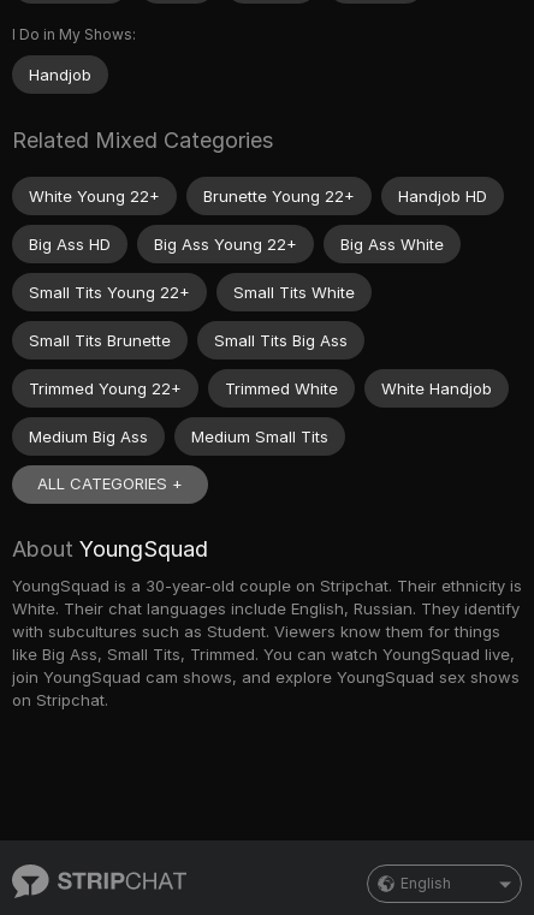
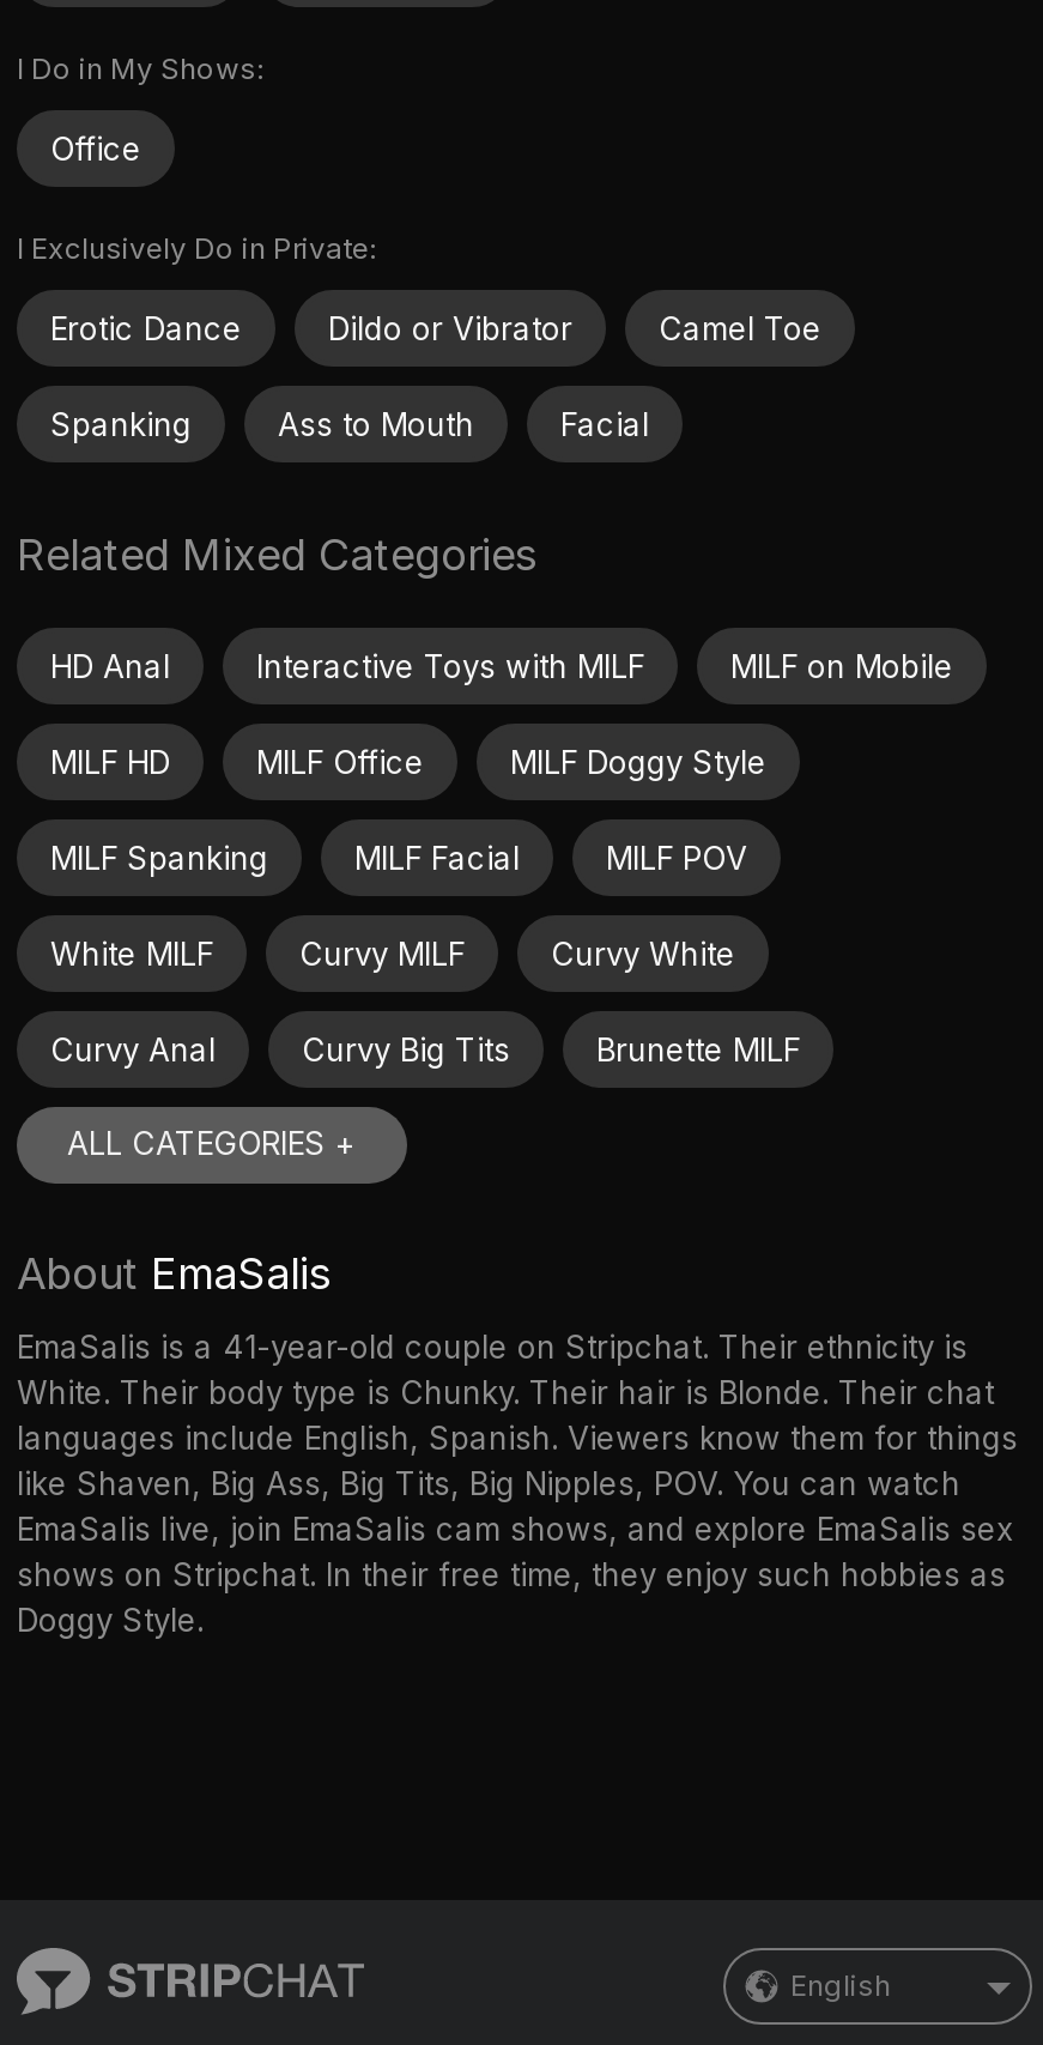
- Handjob
+ Office
+ I Exclusively Do in Private:
+ Erotic Dance
+ Dildo or Vibrator
+ Camel Toe
+ Spanking
+ Ass to Mouth
+ Facial

moved down: Related Mixed Categories

- White Young 22+
- Brunette Young 22+
- Handjob HD
- Big Ass HD
- Big Ass Young 22+
- Big Ass White
- Small Tits Young 22+
- Small Tits White
- Small Tits Brunette
- Small Tits Big Ass
- Trimmed Young 22+
- Trimmed White
- White Handjob
- Medium Big Ass
- Medium Small Tits
+ HD Anal
+ Interactive Toys with MILF
+ MILF on Mobile
+ MILF HD
+ MILF Office
+ MILF Doggy Style
+ MILF Spanking
+ MILF Facial
+ MILF POV
+ White MILF
+ Curvy MILF
+ Curvy White
+ Curvy Anal
+ Curvy Big Tits
+ Brunette MILF

- About YoungSquad
+ About EmaSalis

- YoungSquad is a 30-year-old couple on Stripchat. Their ethnicity is
- White. Their chat languages include English, Russian. They identify
- with subcultures such as Student. Viewers know them for things
- like Big Ass, Small Tits, Trimmed. You can watch YoungSquad live,
- join YoungSquad cam shows, and explore YoungSquad sex shows
- on Stripchat.
+ EmaSalis is a 41-year-old couple on Stripchat. Their ethnicity is
+ White. Their body type is Chunky. Their hair is Blonde. Their chat
+ languages include English, Spanish. Viewers know them for things
+ like Shaven, Big Ass, Big Tits, Big Nipples, POV. You can watch
+ EmaSalis live, join EmaSalis cam shows, and explore EmaSalis sex
+ shows on Stripchat. In their free time, they enjoy such hobbies as
+ Doggy Style.
